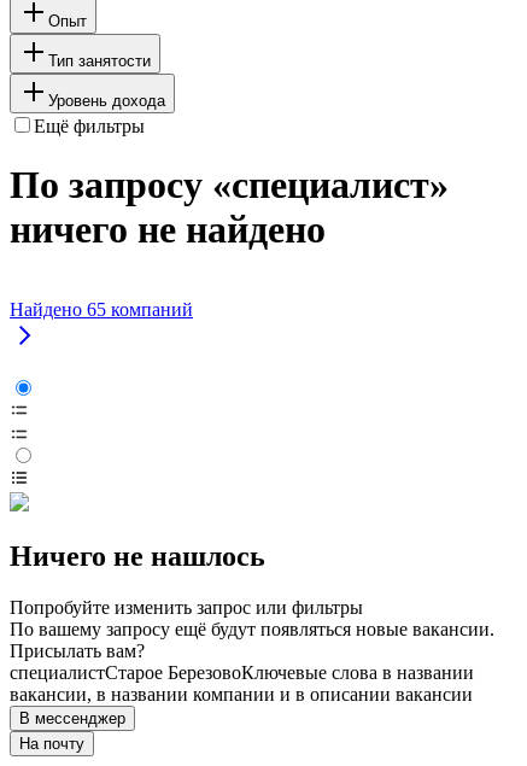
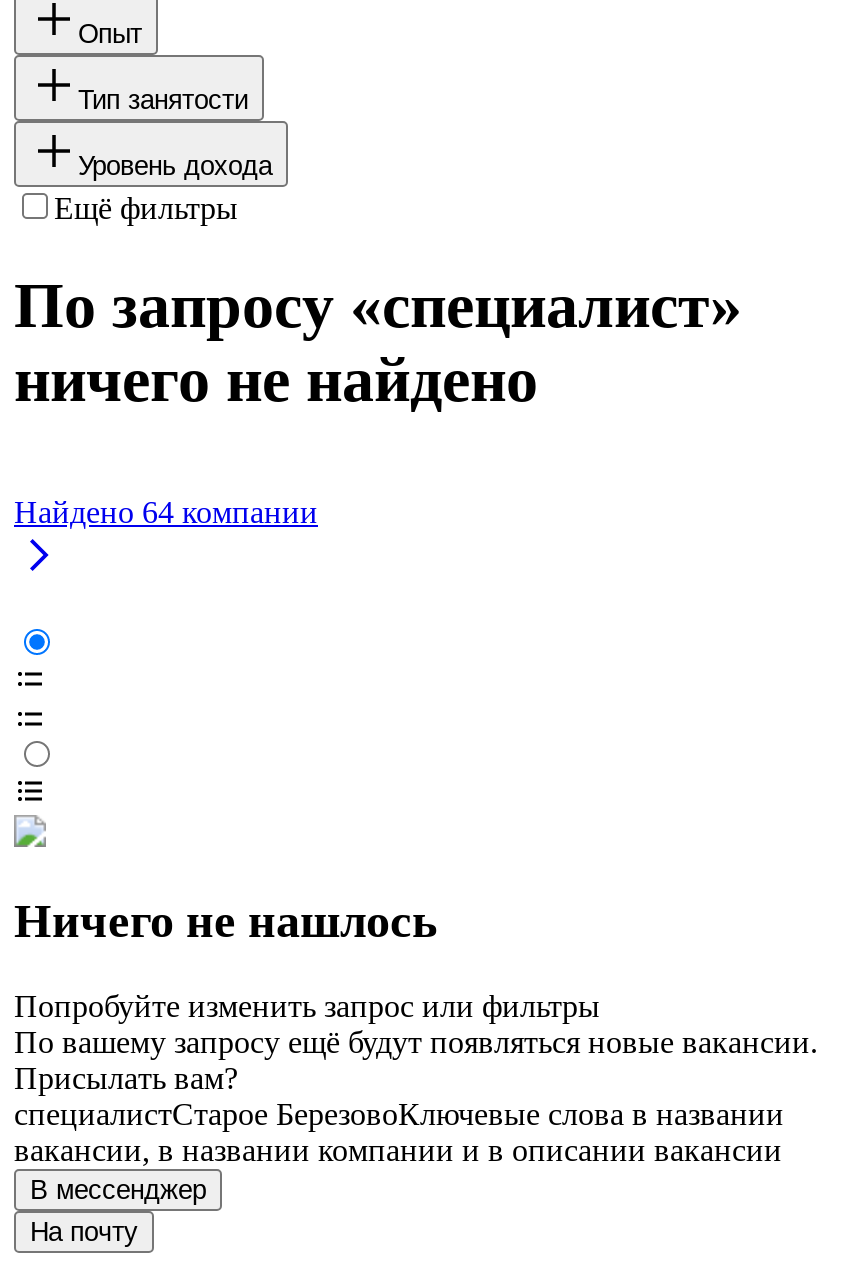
- Найдено 65 компаний
+ Найдено 64 компании
